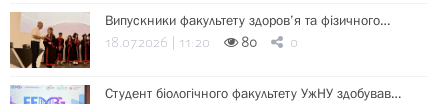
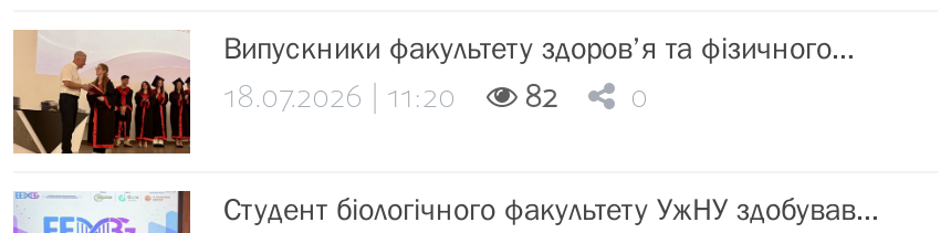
- 80
+ 82
